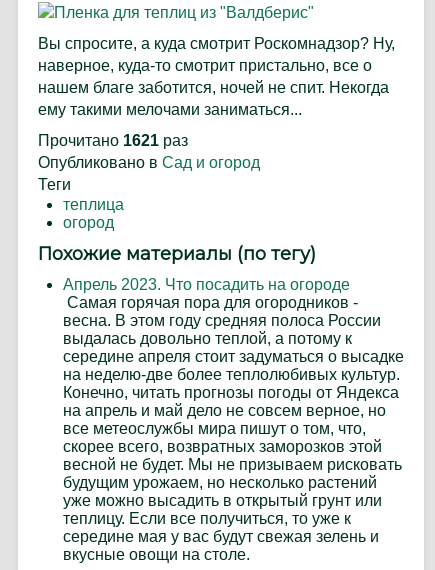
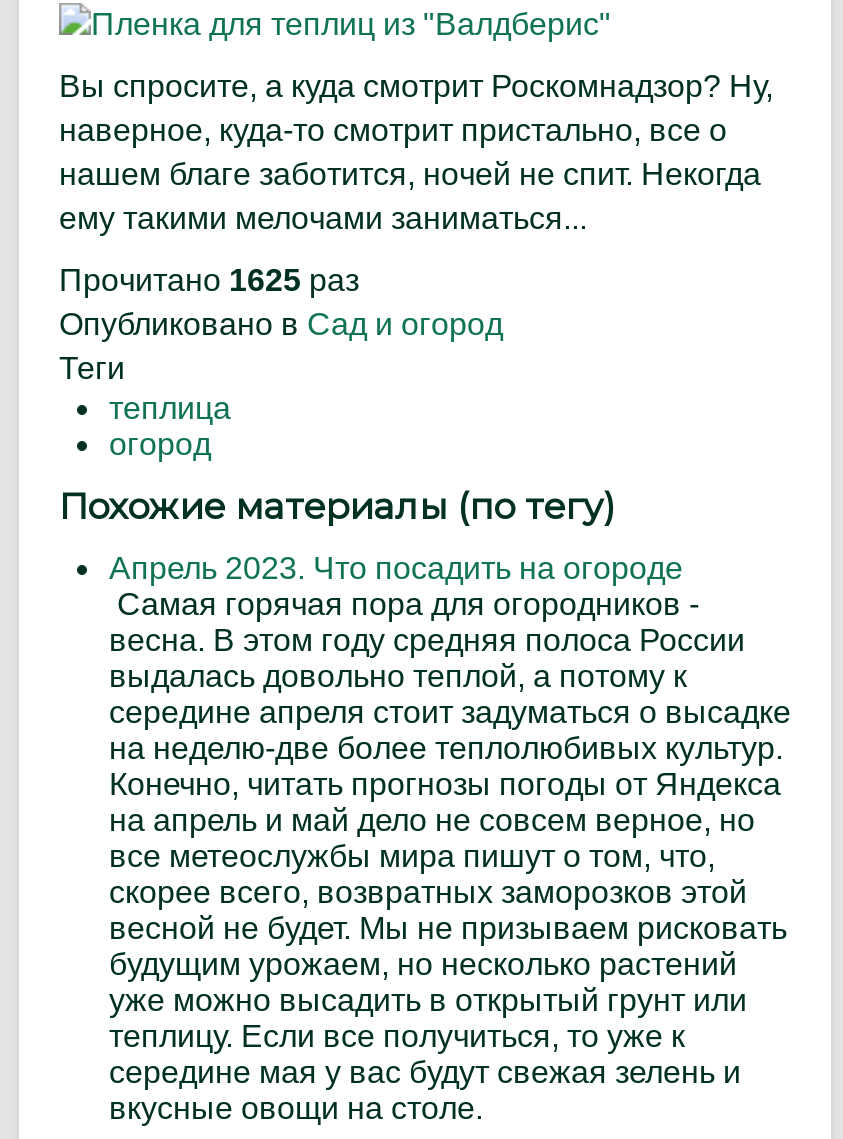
- Прочитано 1621 раз
+ Прочитано 1625 раз
